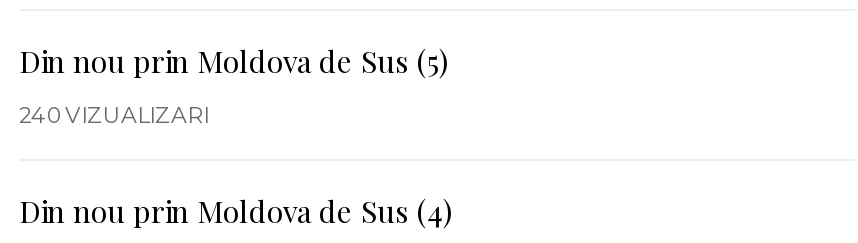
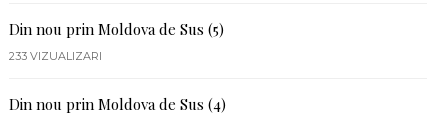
- 240 VIZUALIZARI
+ 233 VIZUALIZARI
